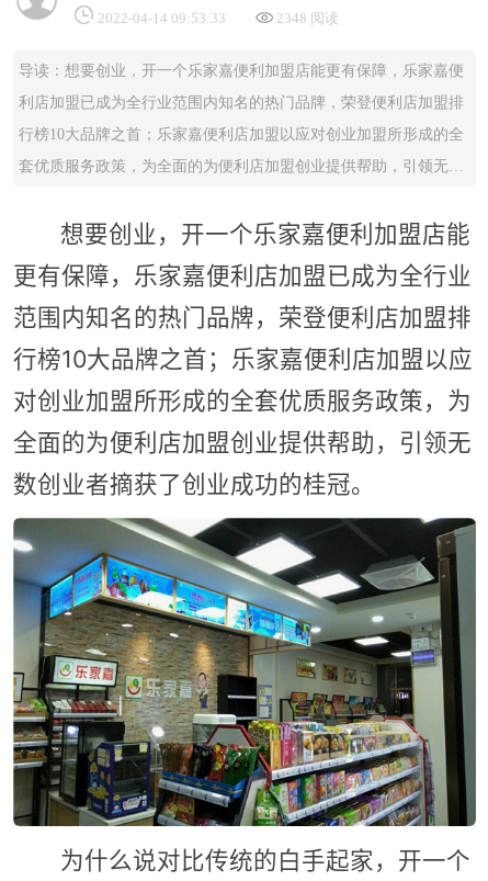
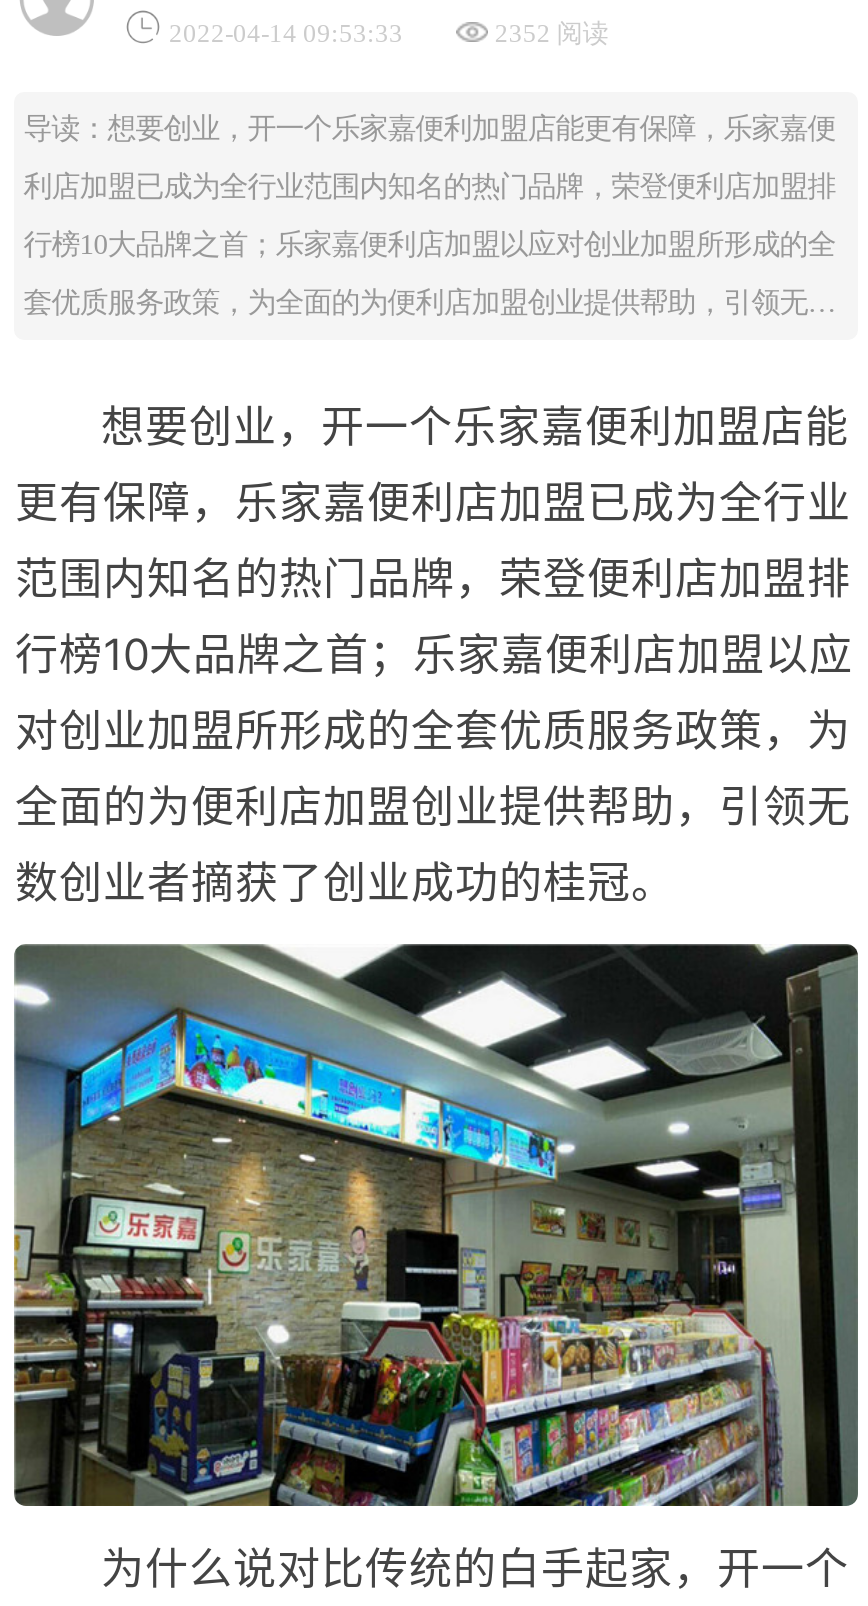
- 2348 阅读
+ 2352 阅读
